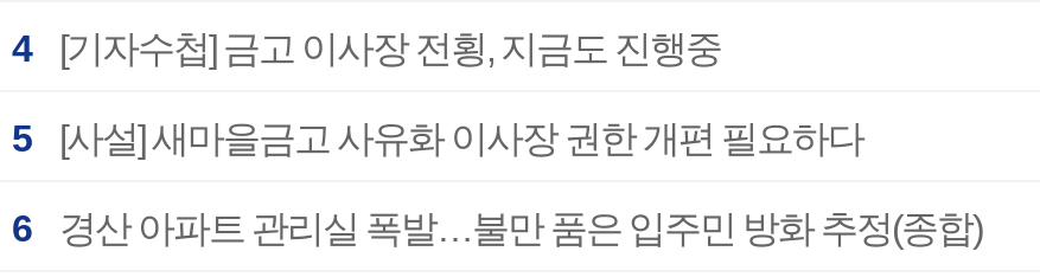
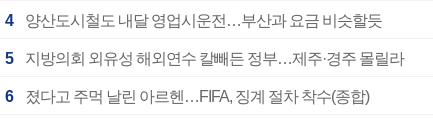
- [기자수첩] 금고 이사장 전횡, 지금도 진행중
+ 양산도시철도 내달 영업시운전…부산과 요금 비슷할듯

- [사설] 새마을금고 사유화 이사장 권한 개편 필요하다
+ 지방의회 외유성 해외연수 칼빼든 정부…제주·경주 몰릴라

- 경산 아파트 관리실 폭발…불만 품은 입주민 방화 추정(종합)
+ 졌다고 주먹 날린 아르헨…FIFA, 징계 절차 착수(종합)
